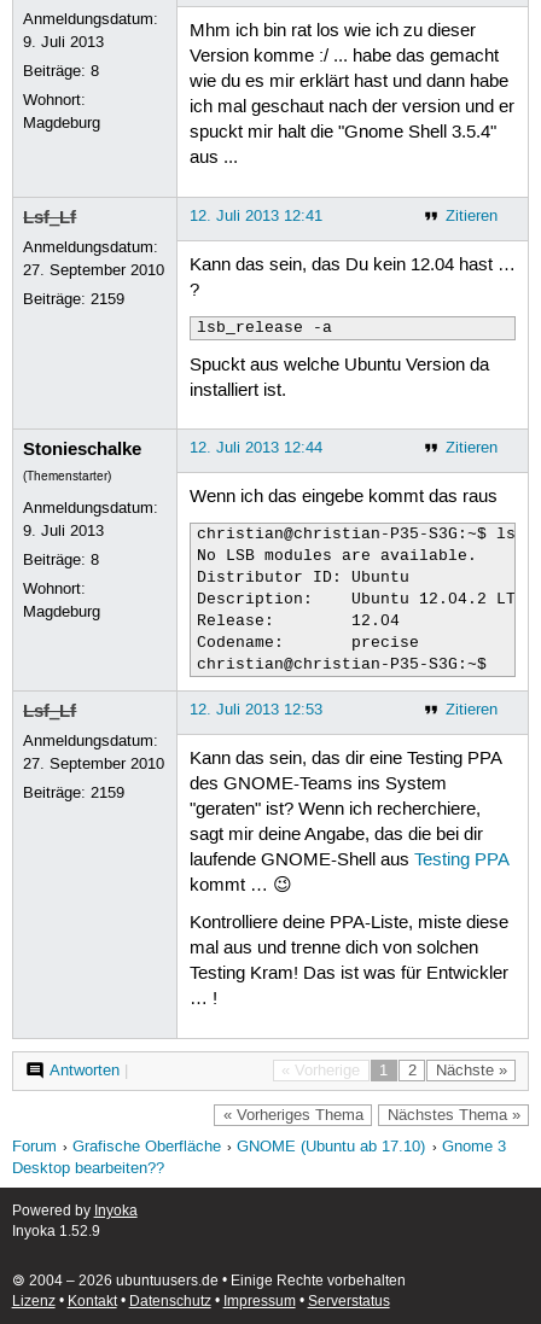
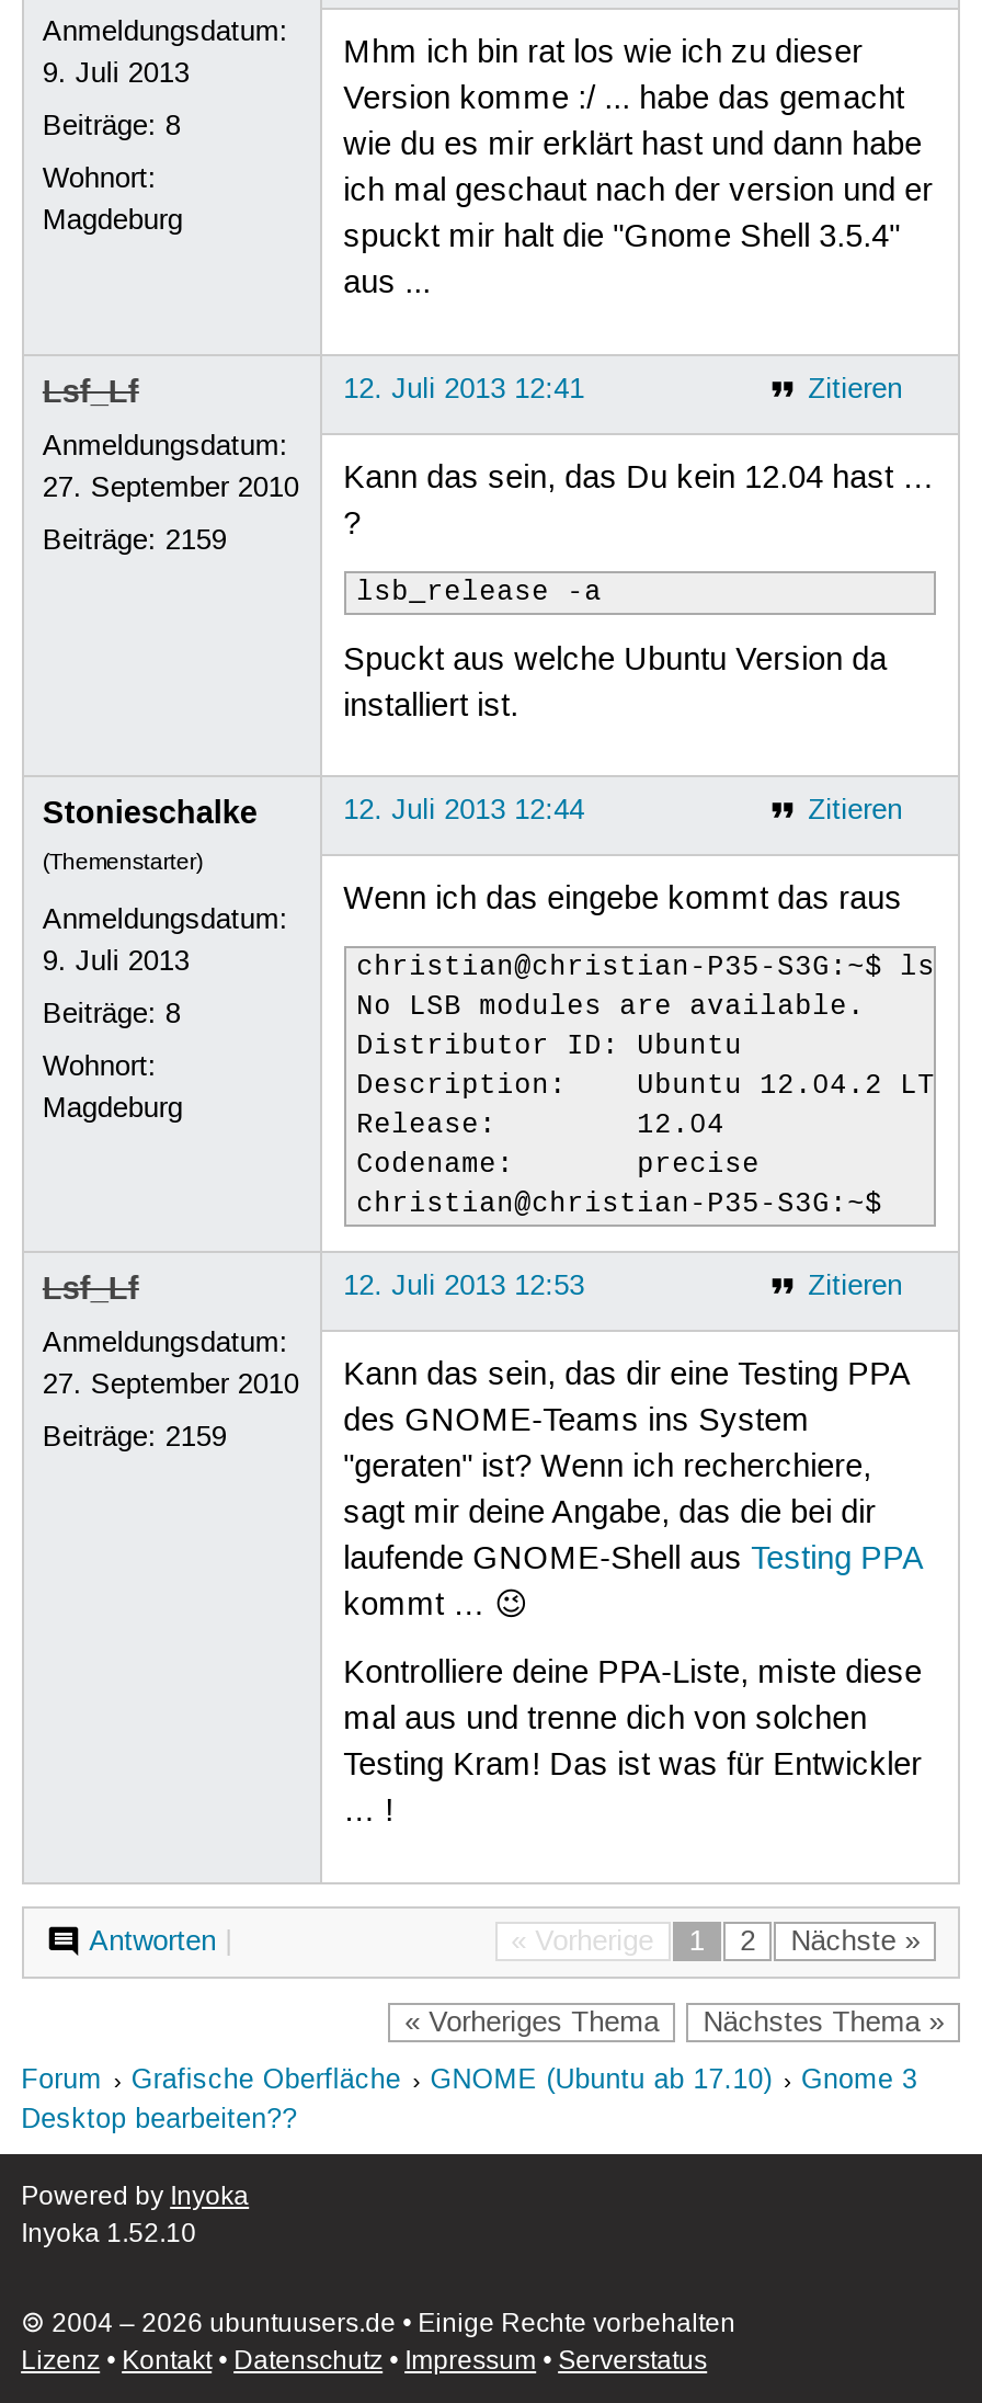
- Inyoka 1.52.9
+ Inyoka 1.52.10
